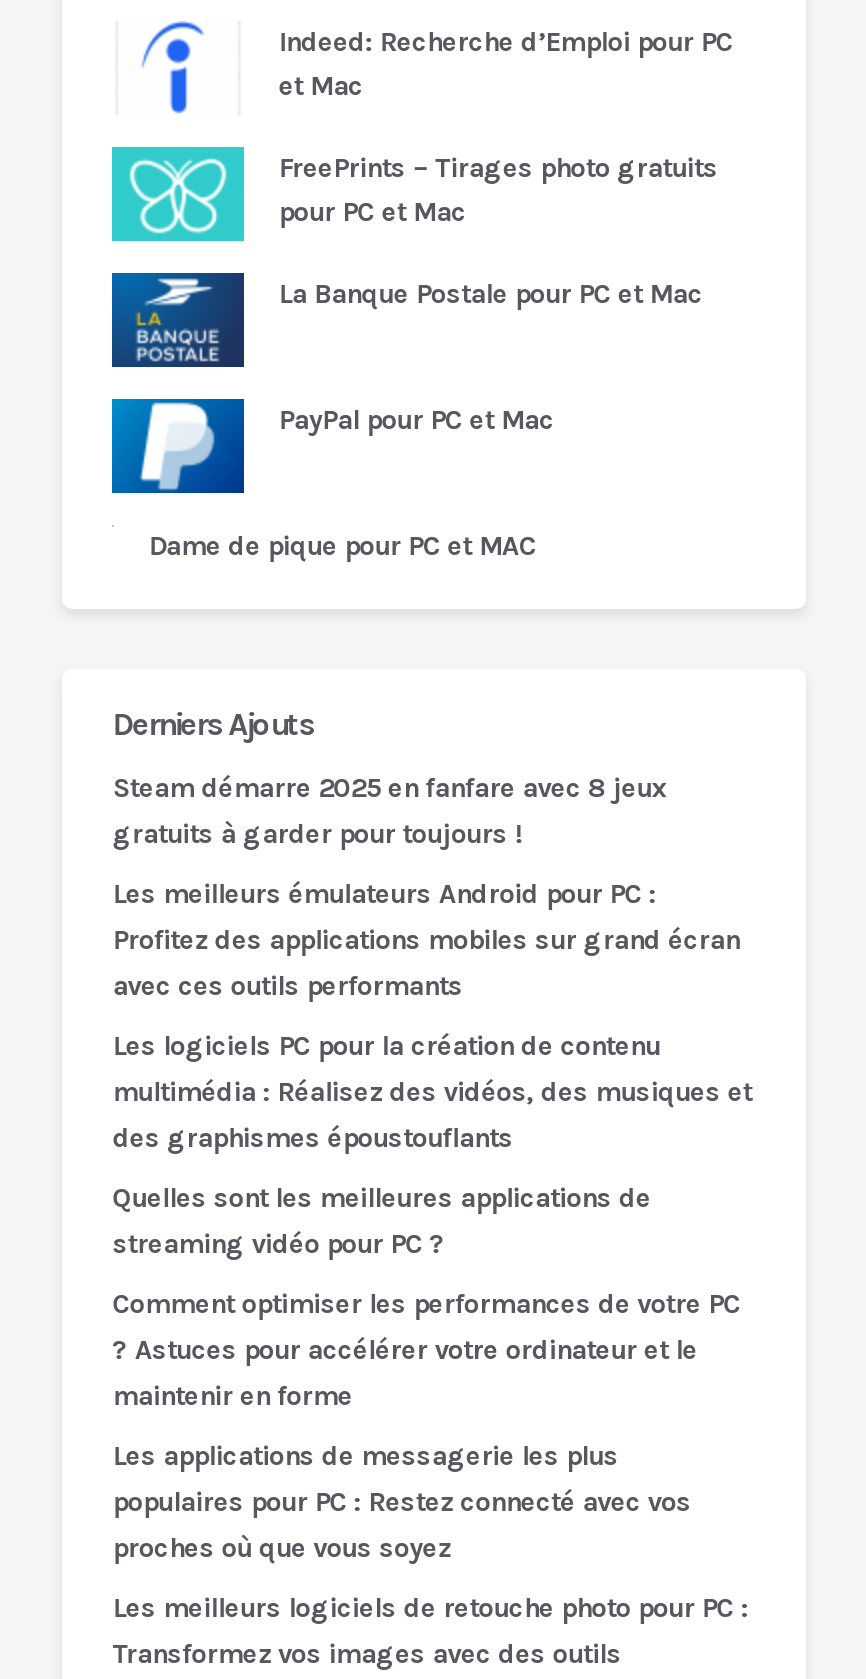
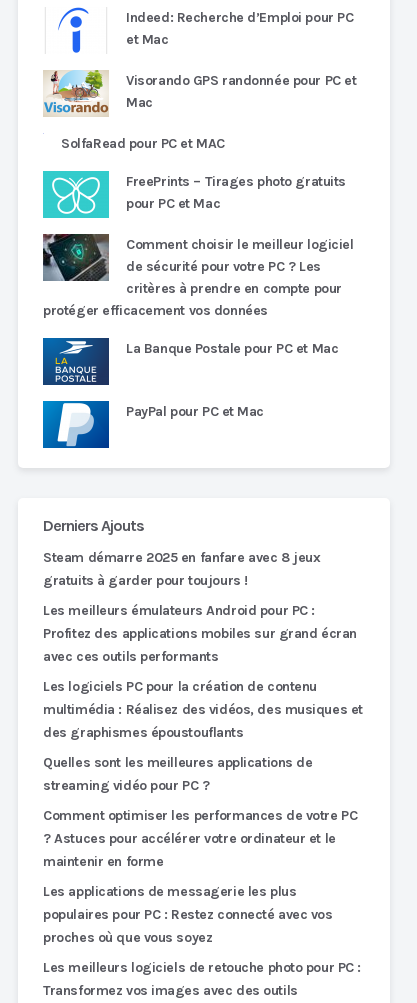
+ [image]
+ Visorando GPS randonnée pour PC et
+ Mac
+ SolfaRead pour PC et MAC

+ [image]
+ Comment choisir le meilleur logiciel
+ de sécurité pour votre PC ? Les
+ critères à prendre en compte pour
+ protéger efficacement vos données

moved down: [image] | La Banque Postale pour PC et Mac | PayPal pour PC et Mac

moved down: [image]

- Dame de pique pour PC et MAC
